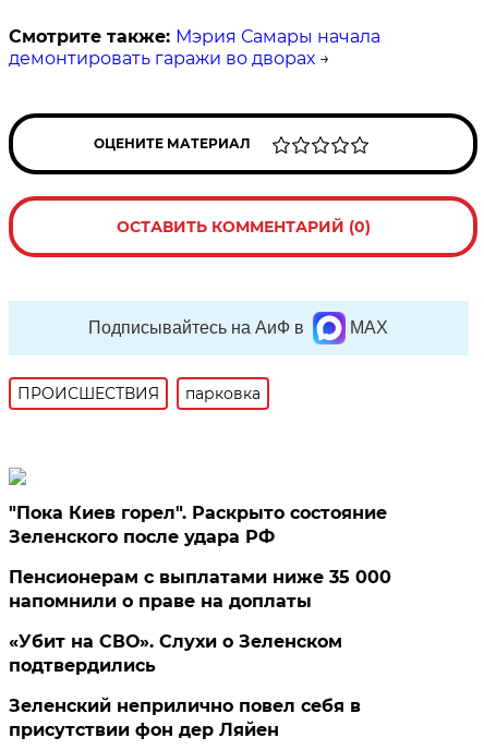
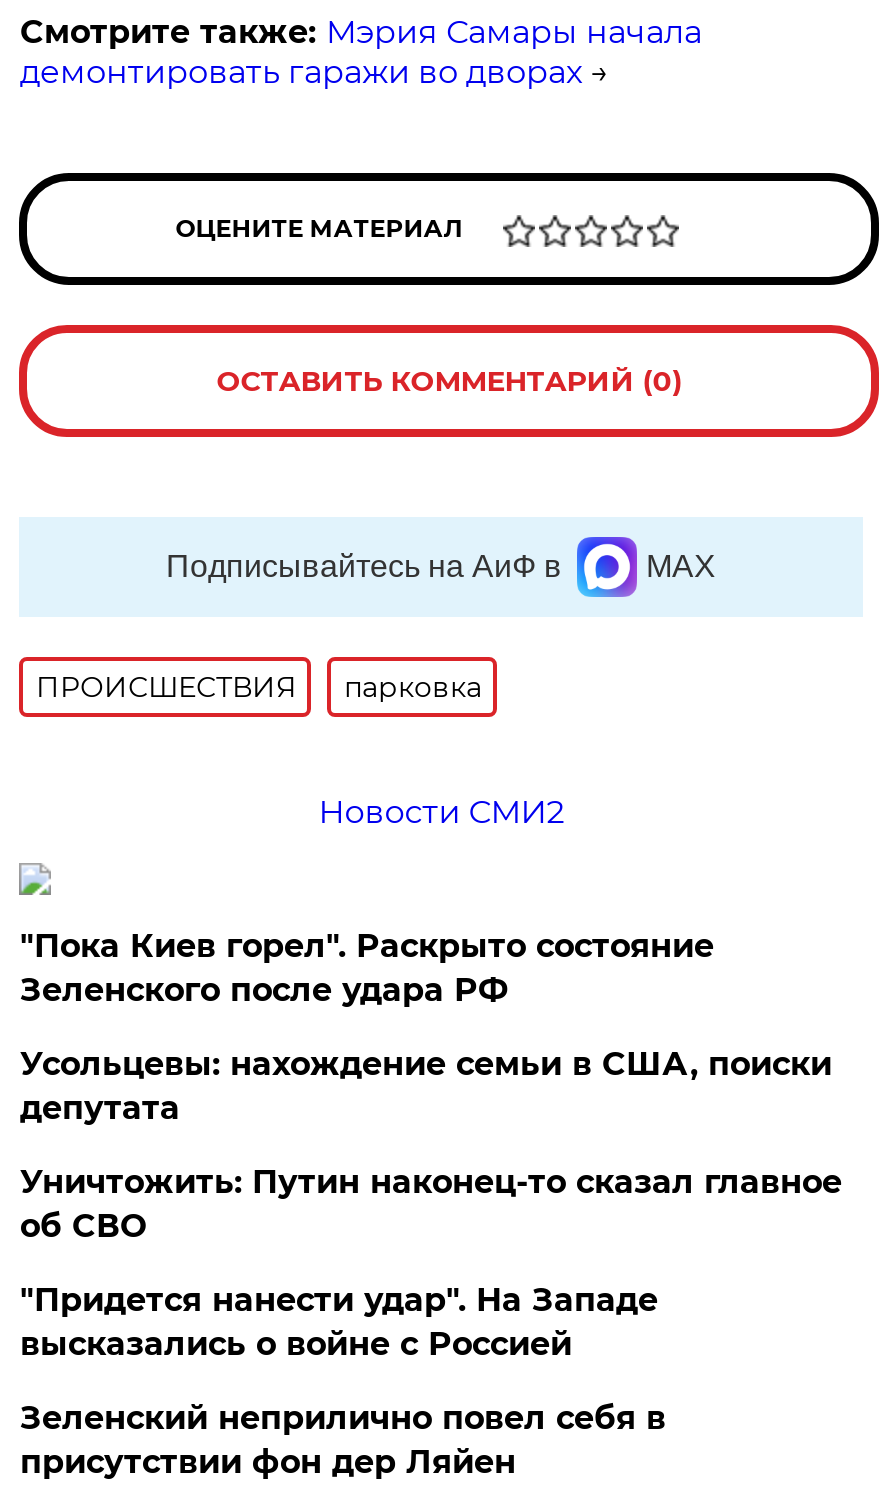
+ Новости СМИ2

- Пенсионерам с выплатами ниже 35 000
- напомнили о праве на доплаты
- «Убит на СВО». Слухи о Зеленском
- подтвердились
+ Усольцевы: нахождение семьи в США, поиски
+ депутата
+ Уничтожить: Путин наконец-то сказал главное
+ об СВО
+ "Придется нанести удар". На Западе
+ высказались о войне с Россией
